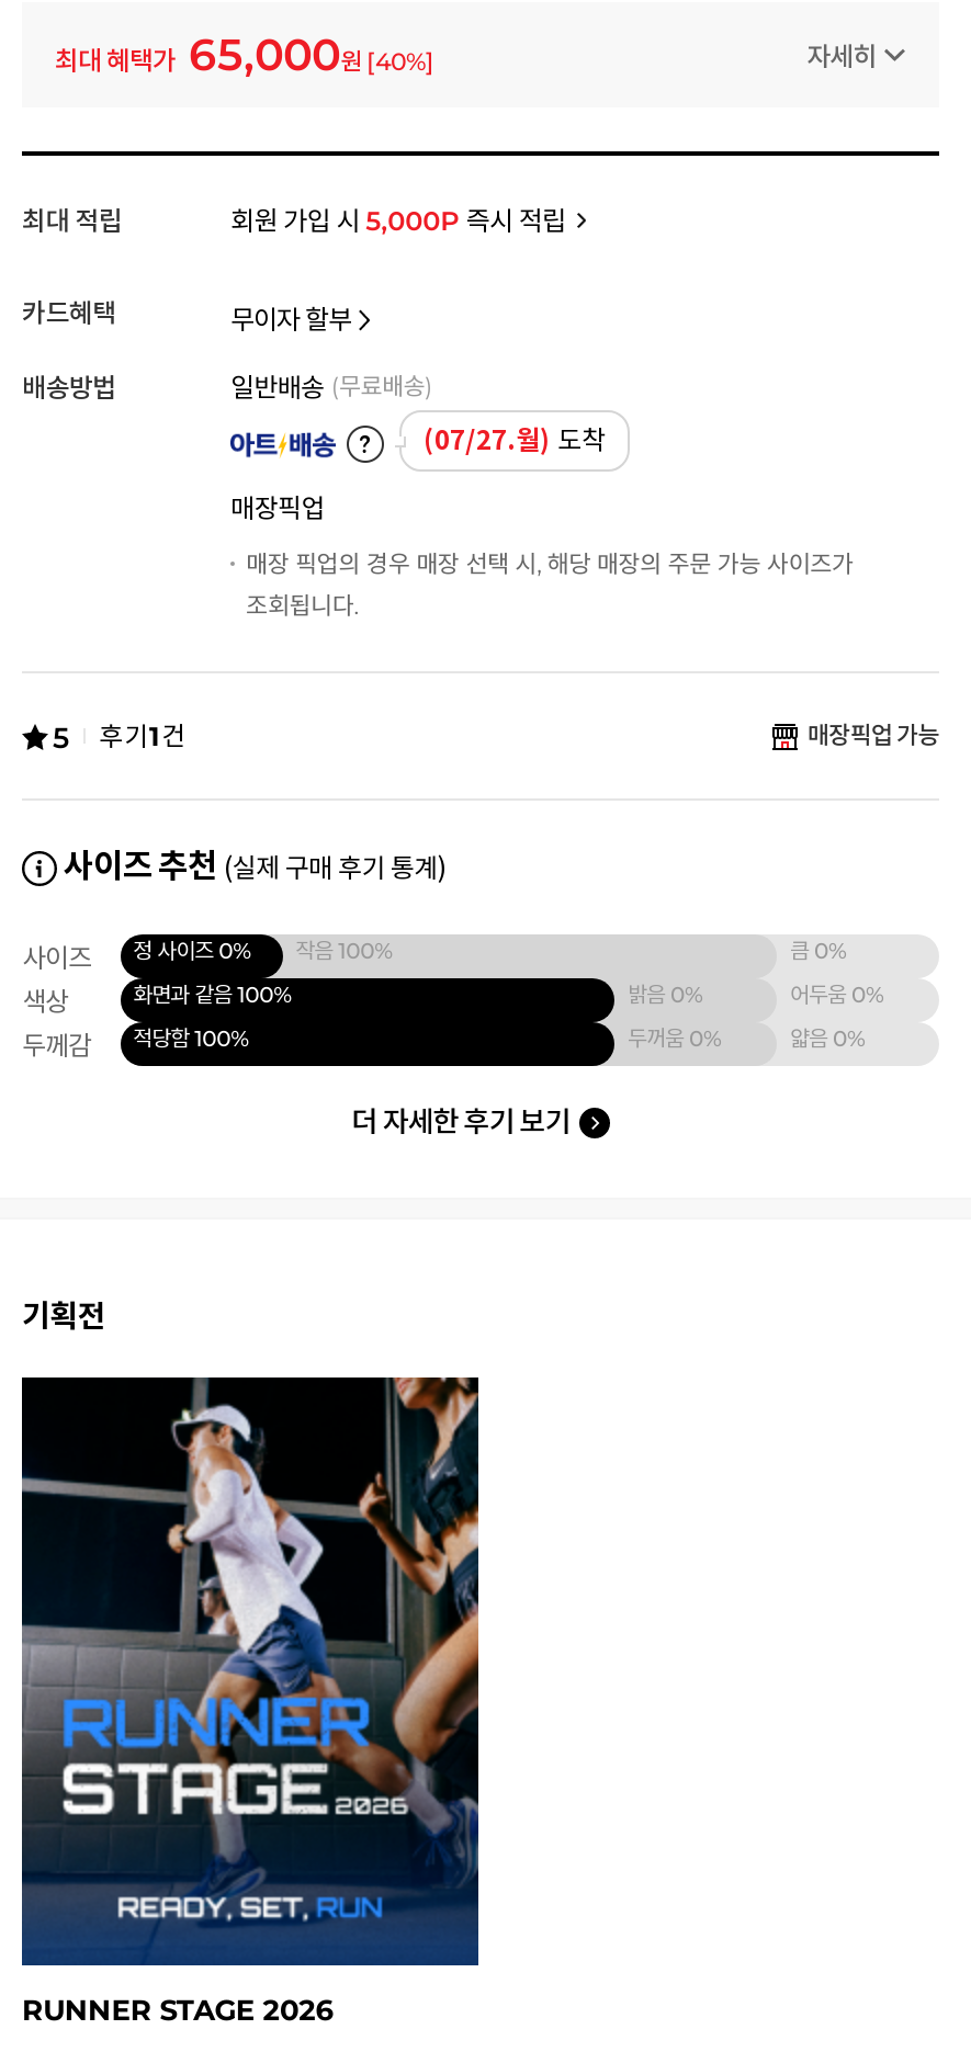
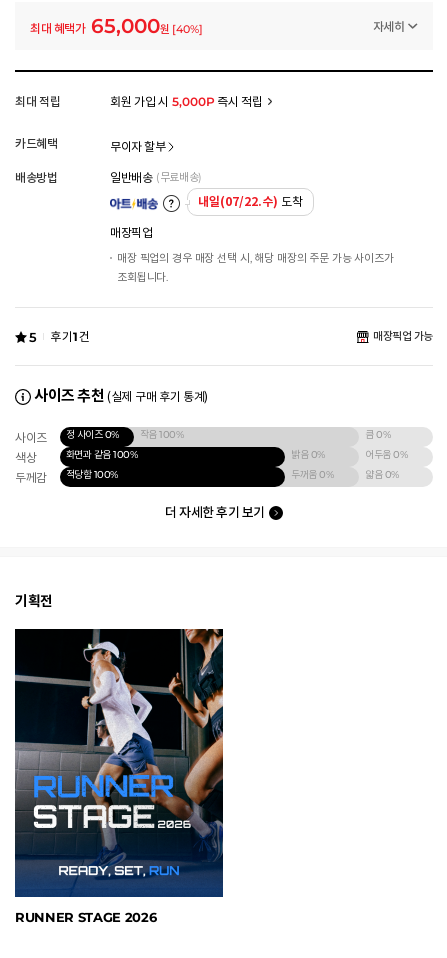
- (07/27.월) 도착
+ 내일(07/22.수) 도착
